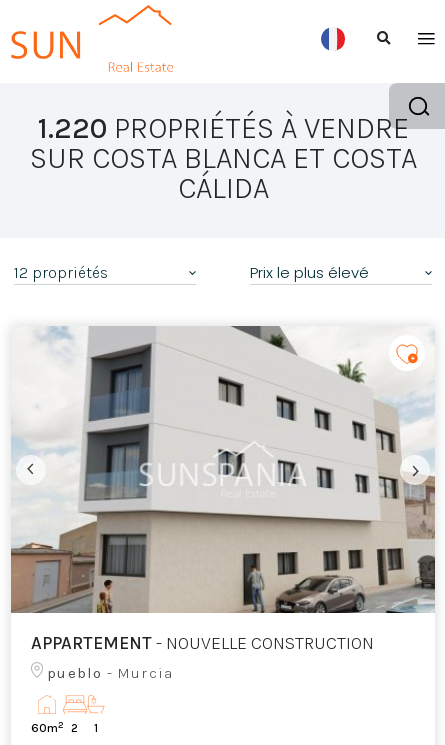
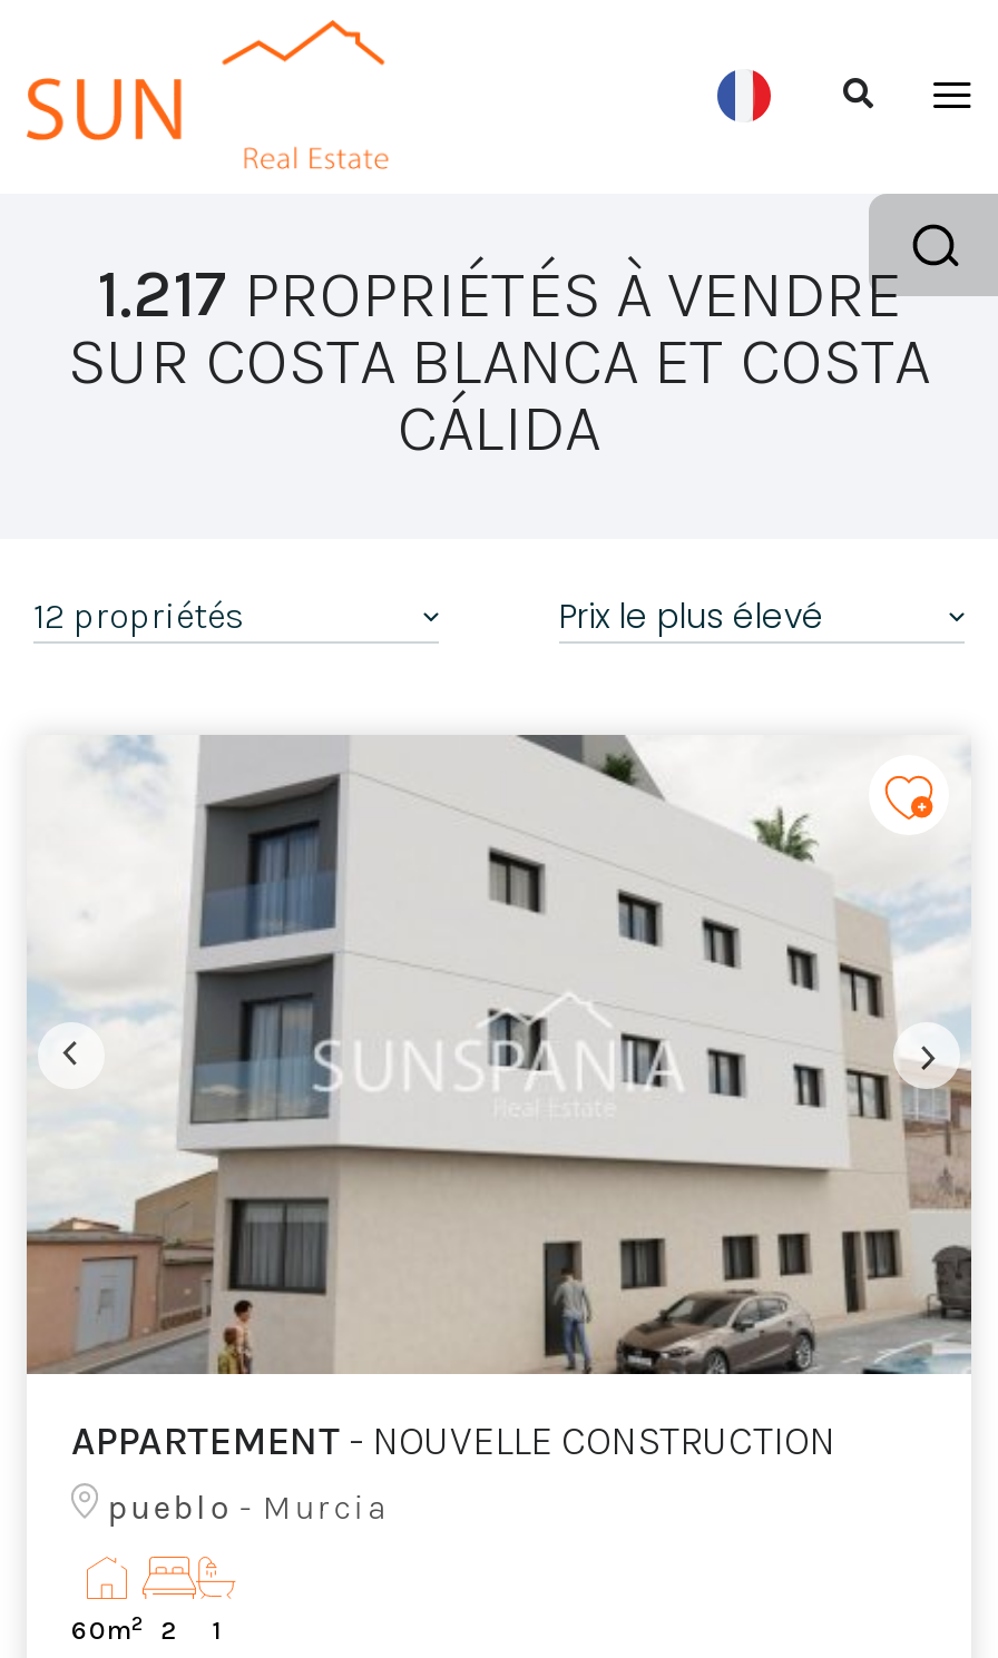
- 1.220 PROPRIÉTÉS À VENDRE
+ 1.217 PROPRIÉTÉS À VENDRE
